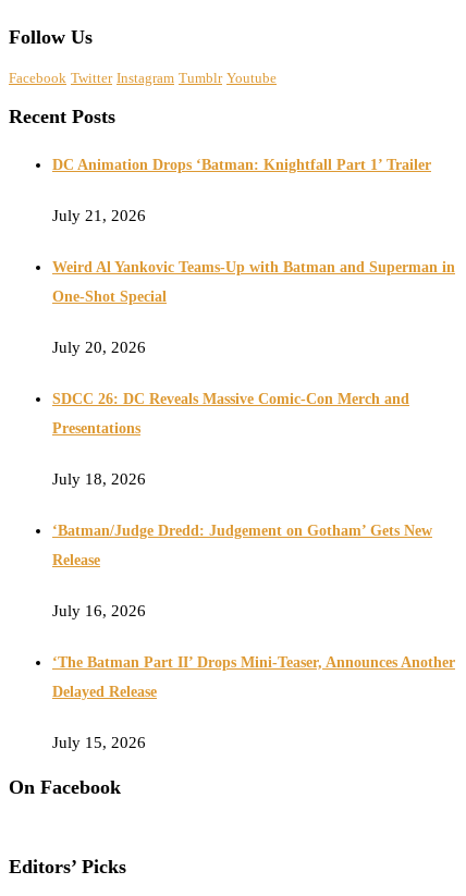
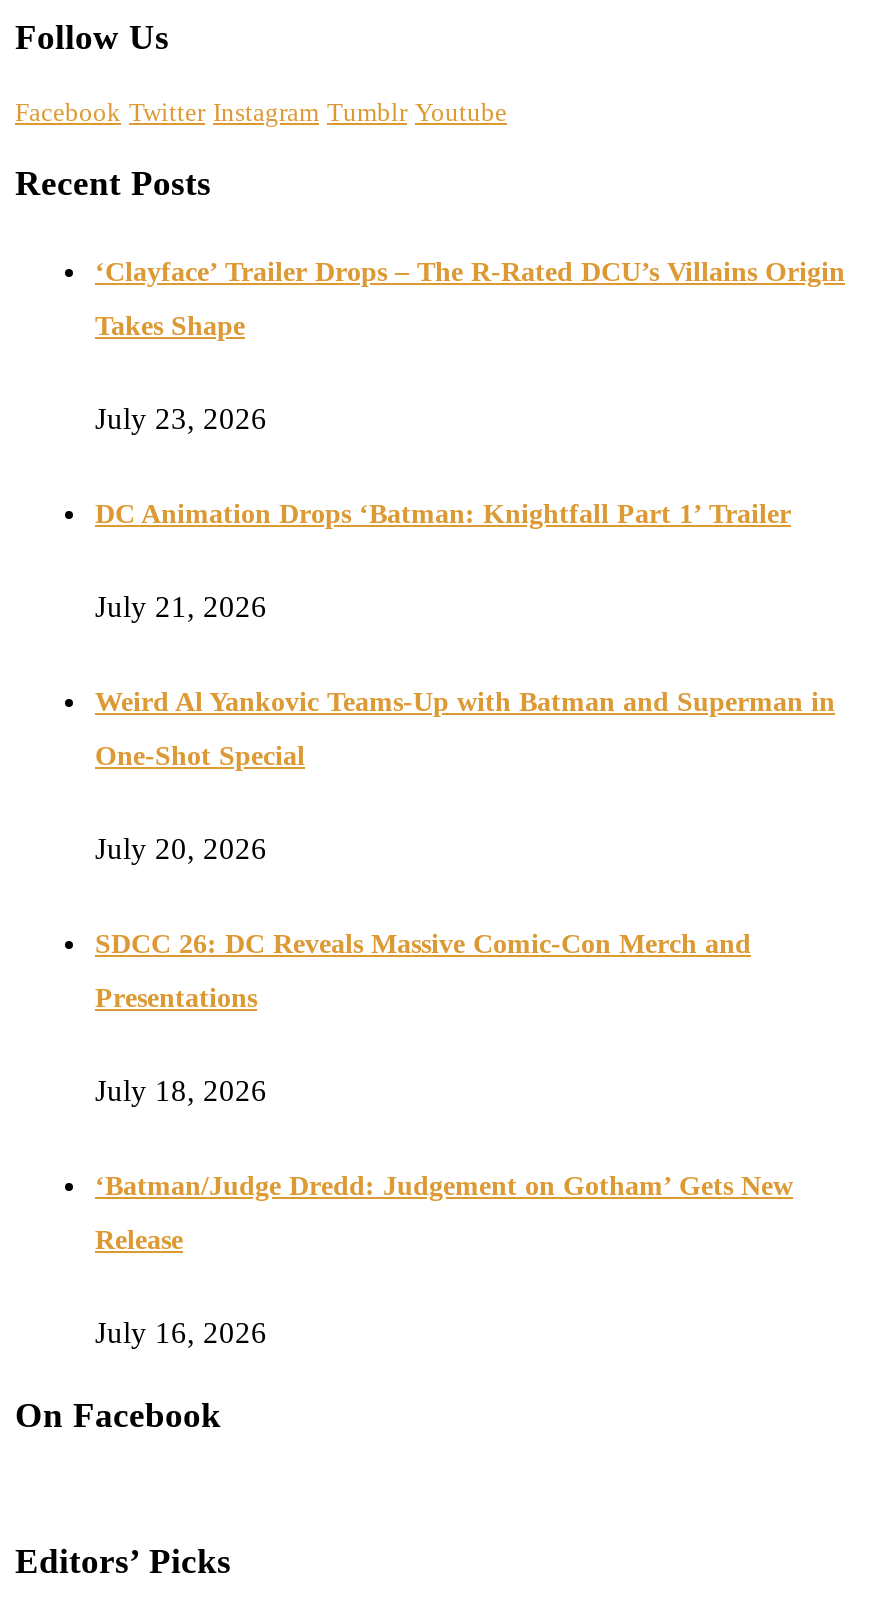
+ ‘Clayface’ Trailer Drops – The R-Rated DCU’s Villains Origin
+ Takes Shape
+ July 23, 2026

moved down: DC Animation Drops ‘Batman: Knightfall Part 1’ Trailer | July 21, 2026 | Weird Al Yankovic Teams-Up with Batman and Superman in | ... | Release | July 16, 2026

- ‘The Batman Part II’ Drops Mini-Teaser, Announces Another
- Delayed Release
- July 15, 2026
